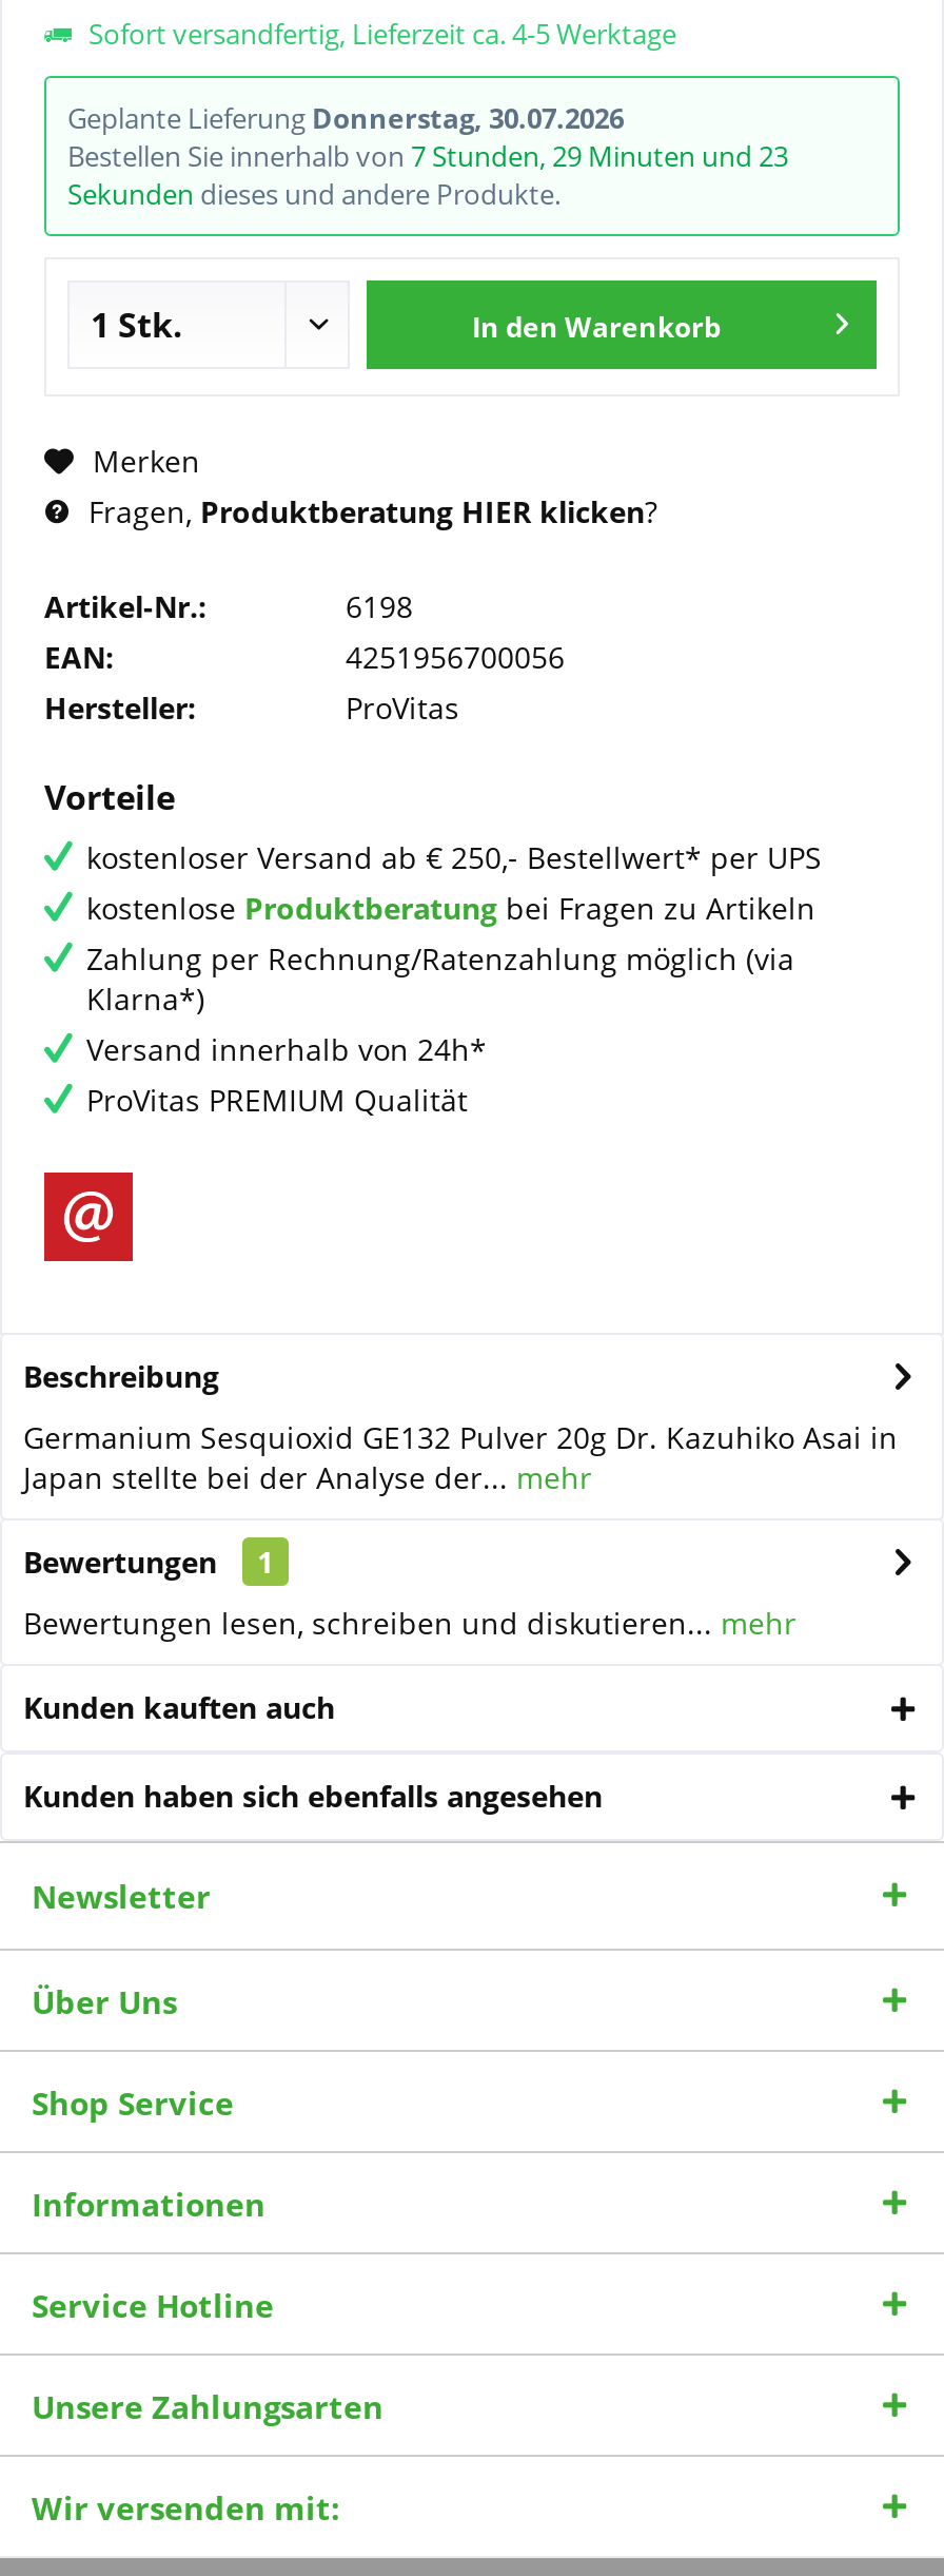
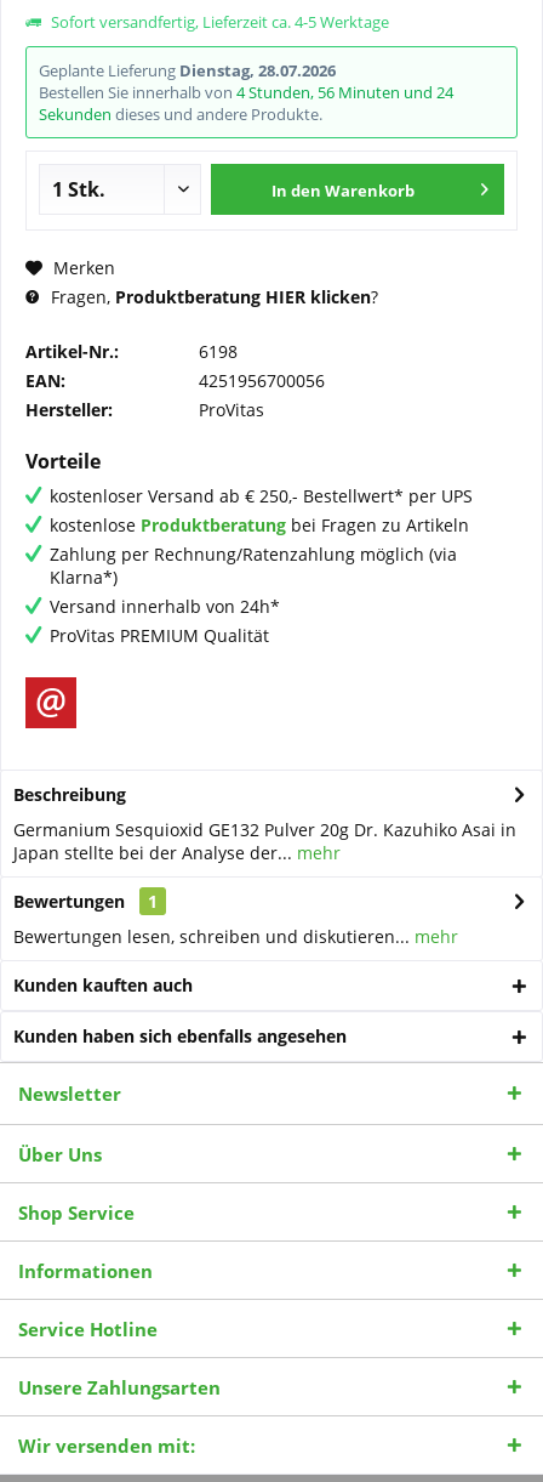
- Geplante Lieferung Donnerstag, 30.07.2026
+ Geplante Lieferung Dienstag, 28.07.2026

- Bestellen Sie innerhalb von 7 Stunden, 29 Minuten und 23
+ Bestellen Sie innerhalb von 4 Stunden, 56 Minuten und 24
